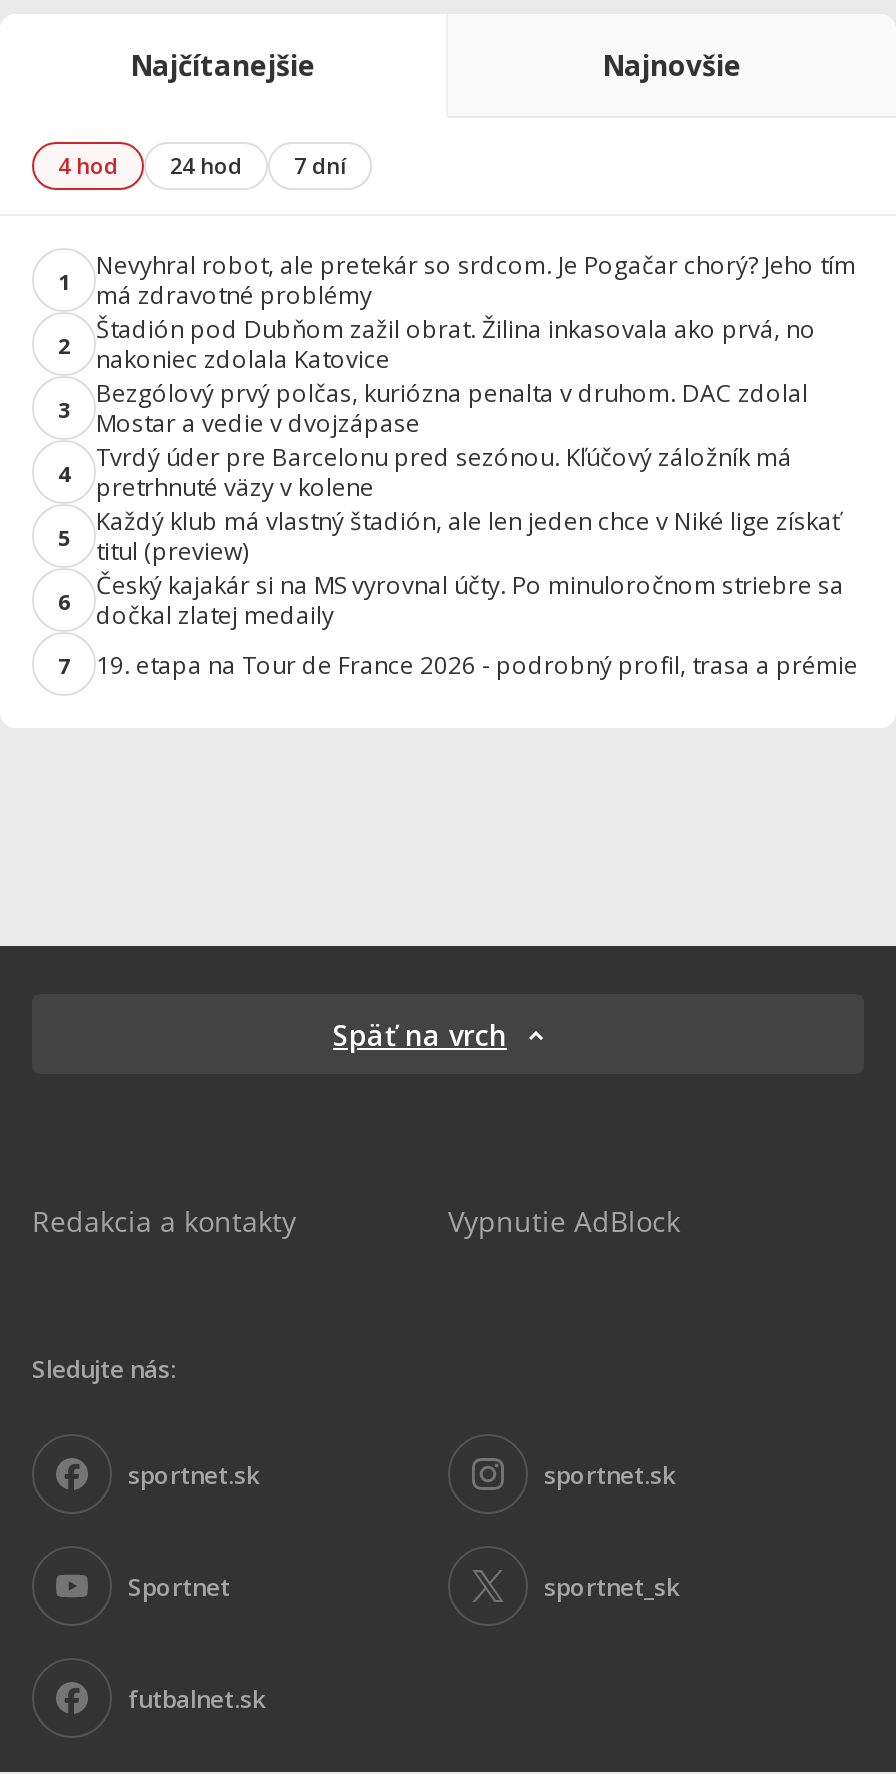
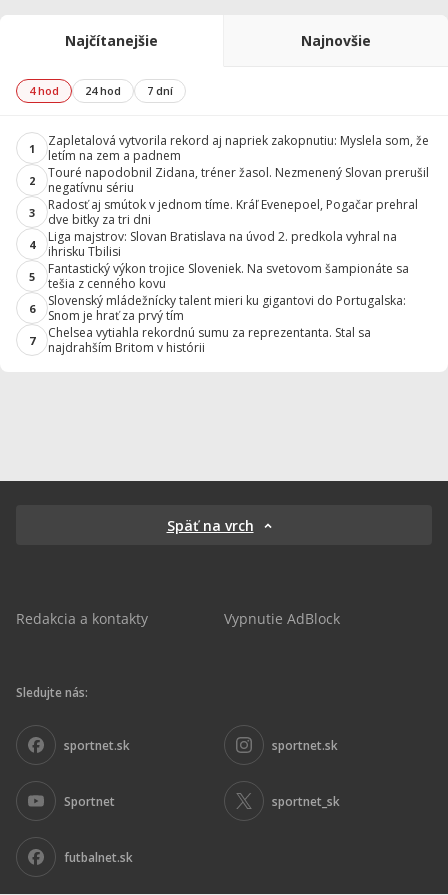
- Nevyhral robot, ale pretekár so srdcom. Je Pogačar chorý? Jeho tím
- má zdravotné problémy
+ Zapletalová vytvorila rekord aj napriek zakopnutiu: Myslela som, že
+ letím na zem a padnem

- Štadión pod Dubňom zažil obrat. Žilina inkasovala ako prvá, no
- nakoniec zdolala Katovice
+ Touré napodobnil Zidana, tréner žasol. Nezmenený Slovan prerušil
+ negatívnu sériu

- Bezgólový prvý polčas, kuriózna penalta v druhom. DAC zdolal
- Mostar a vedie v dvojzápase
+ Radosť aj smútok v jednom tíme. Kráľ Evenepoel, Pogačar prehral
+ dve bitky za tri dni

- Tvrdý úder pre Barcelonu pred sezónou. Kľúčový záložník má
- pretrhnuté väzy v kolene
+ Liga majstrov: Slovan Bratislava na úvod 2. predkola vyhral na
+ ihrisku Tbilisi

- Každý klub má vlastný štadión, ale len jeden chce v Niké lige získať
- titul (preview)
+ Fantastický výkon trojice Sloveniek. Na svetovom šampionáte sa
+ tešia z cenného kovu

- Český kajakár si na MS vyrovnal účty. Po minuloročnom striebre sa
- dočkal zlatej medaily
+ Slovenský mládežnícky talent mieri ku gigantovi do Portugalska:
+ Snom je hrať za prvý tím

- 19. etapa na Tour de France 2026 - podrobný profil, trasa a prémie
+ Chelsea vytiahla rekordnú sumu za reprezentanta. Stal sa
+ najdrahším Britom v histórii
